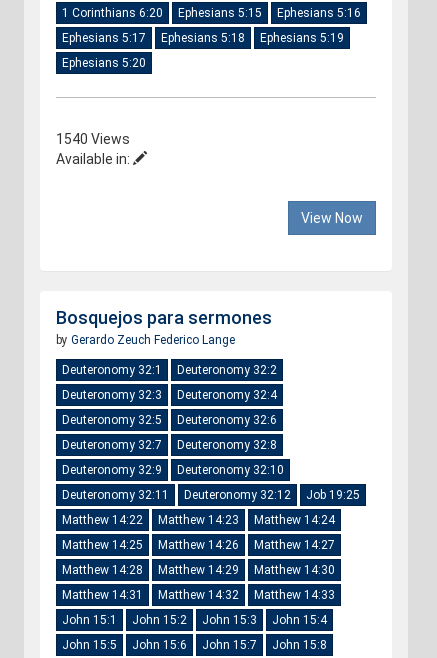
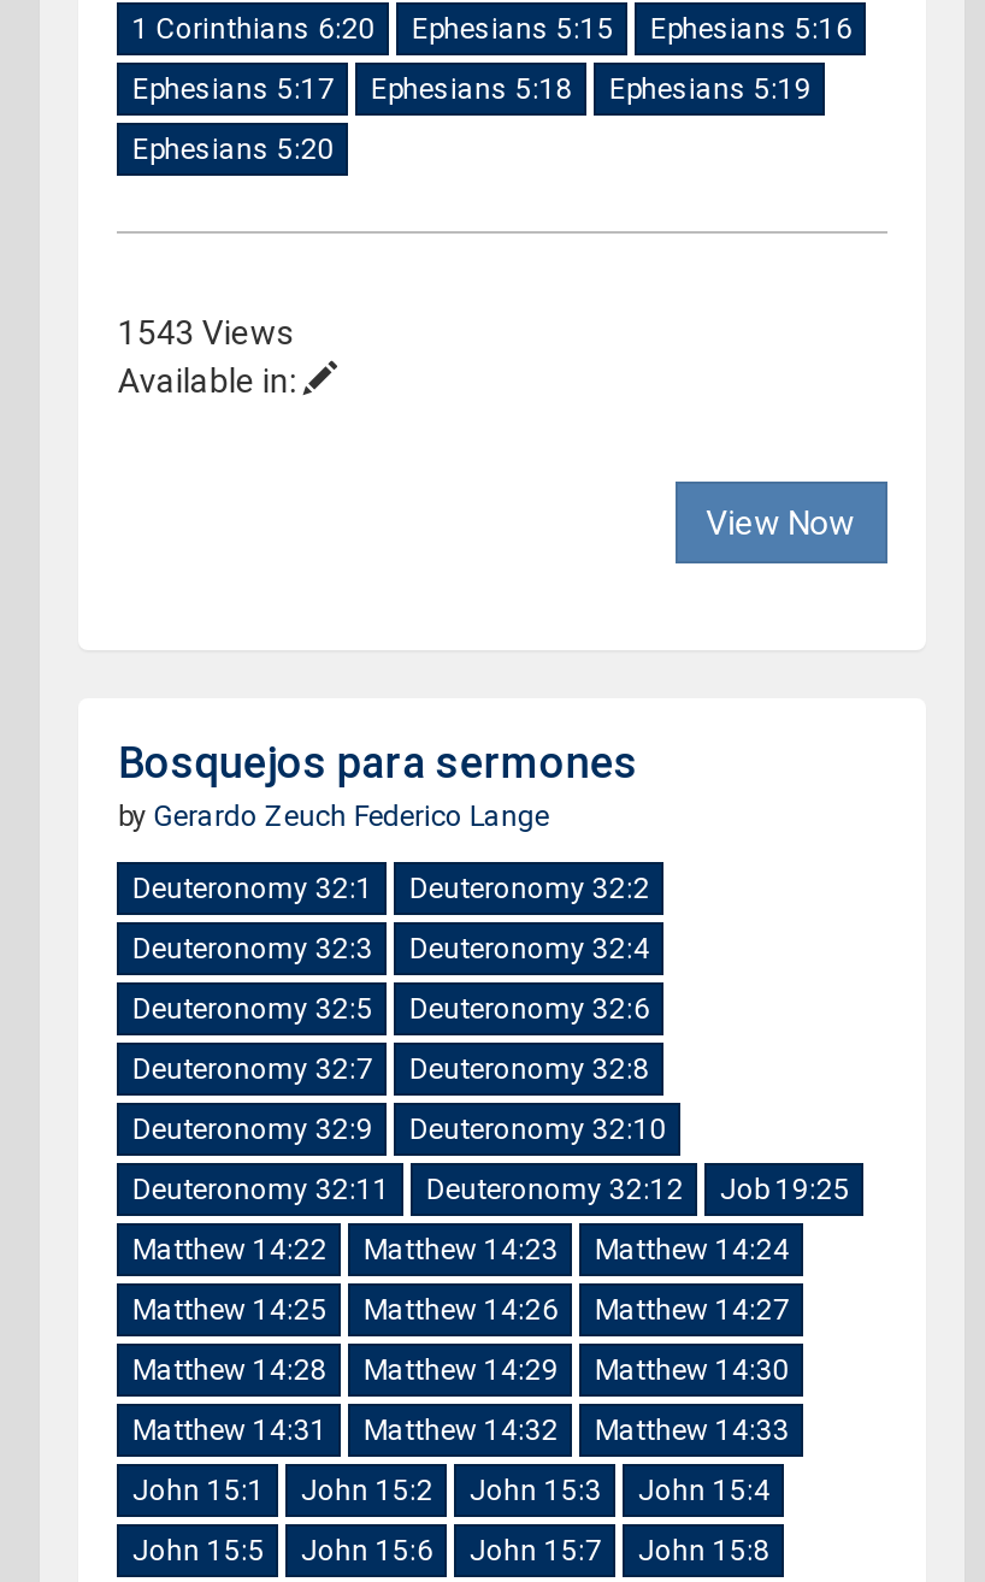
- 1540 Views
+ 1543 Views
